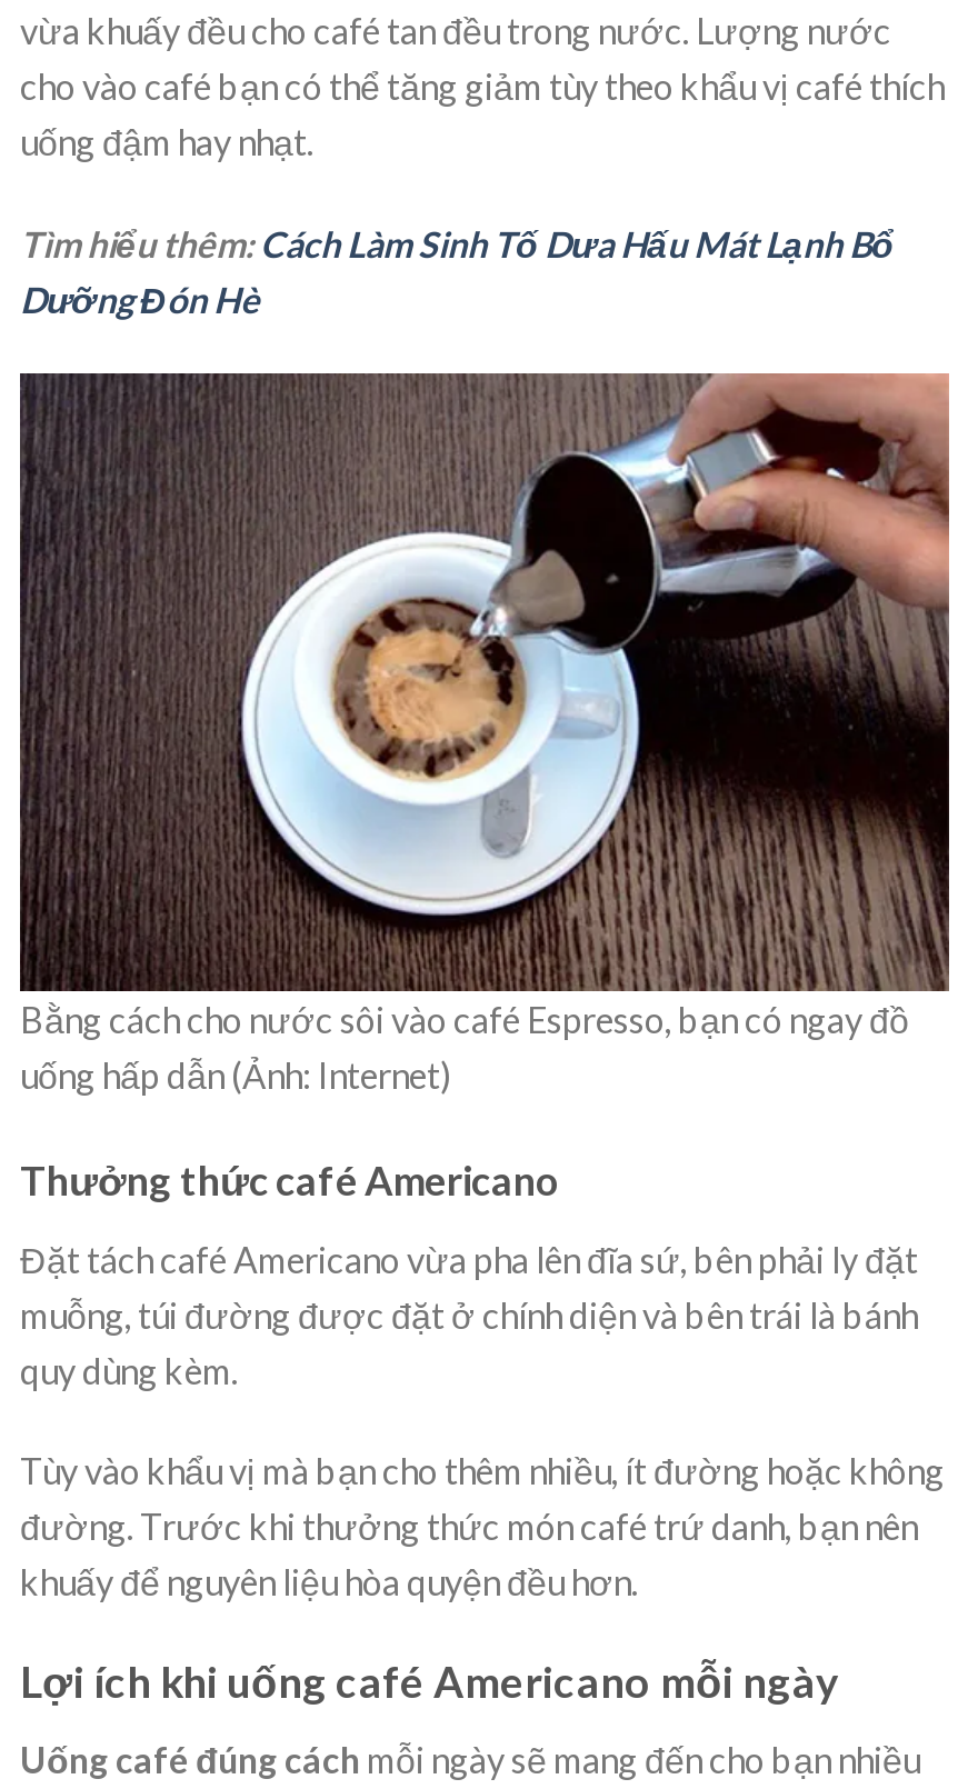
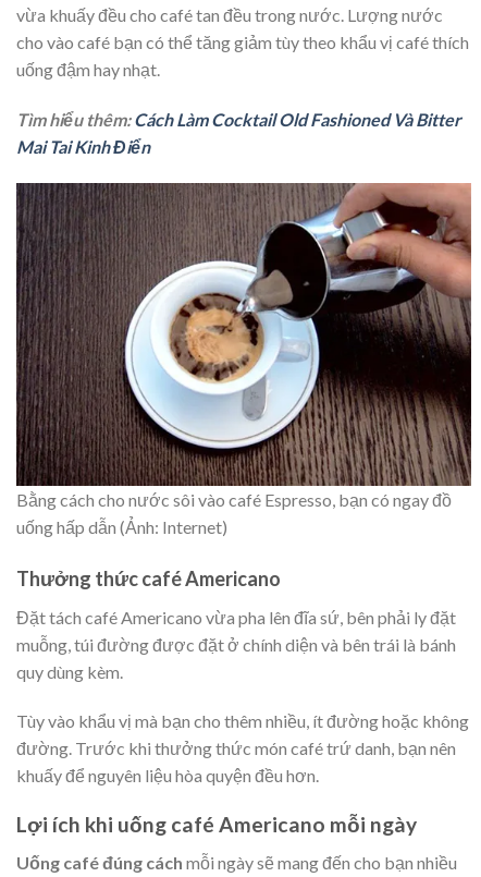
- Tìm hiểu thêm: Cách Làm Sinh Tố Dưa Hấu Mát Lạnh Bổ
- Dưỡng Đón Hè
+ Tìm hiểu thêm: Cách Làm Cocktail Old Fashioned Và Bitter
+ Mai Tai Kinh Điển
